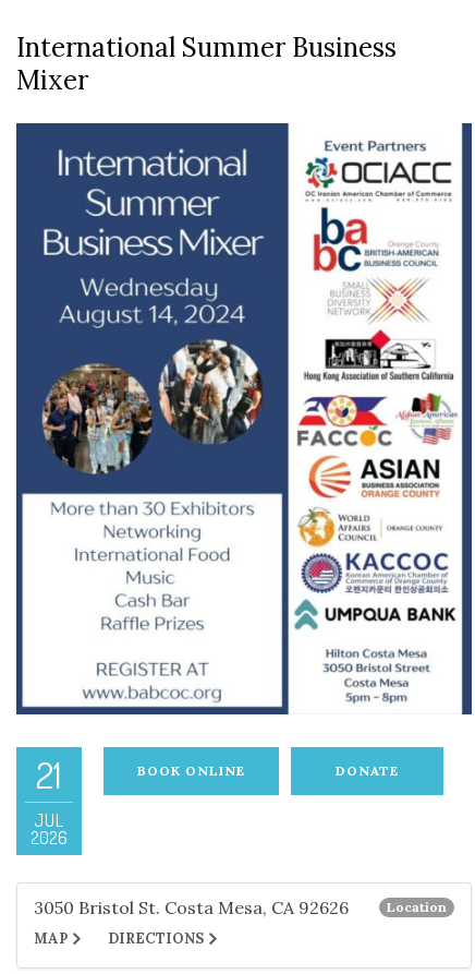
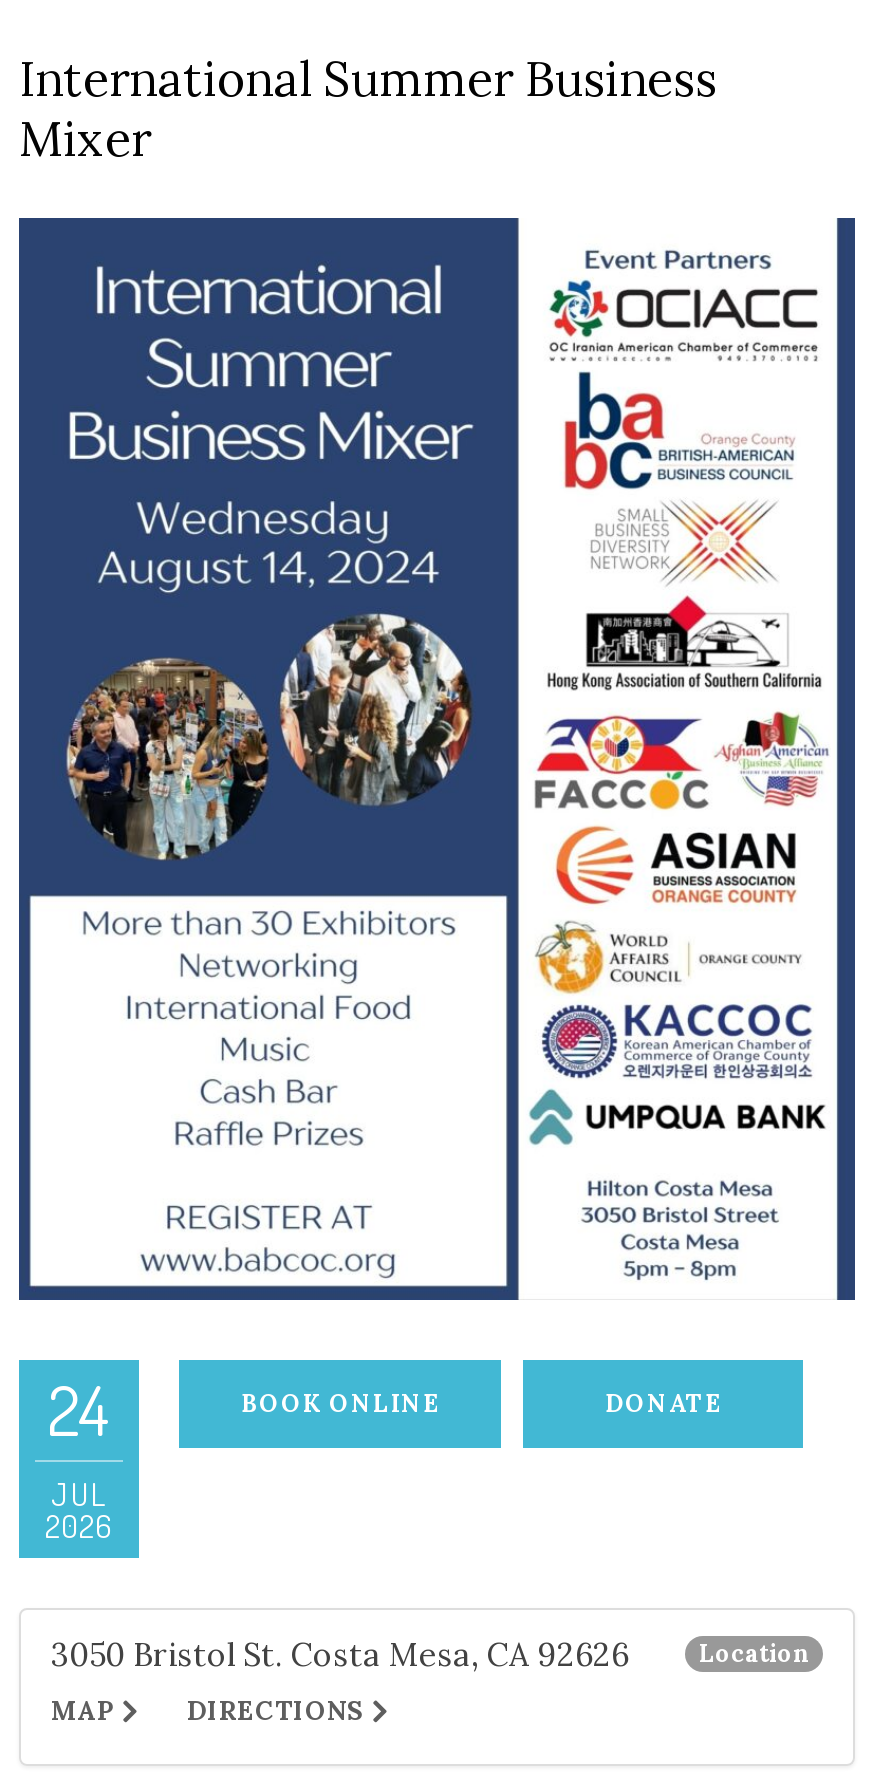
- 21
+ 24
